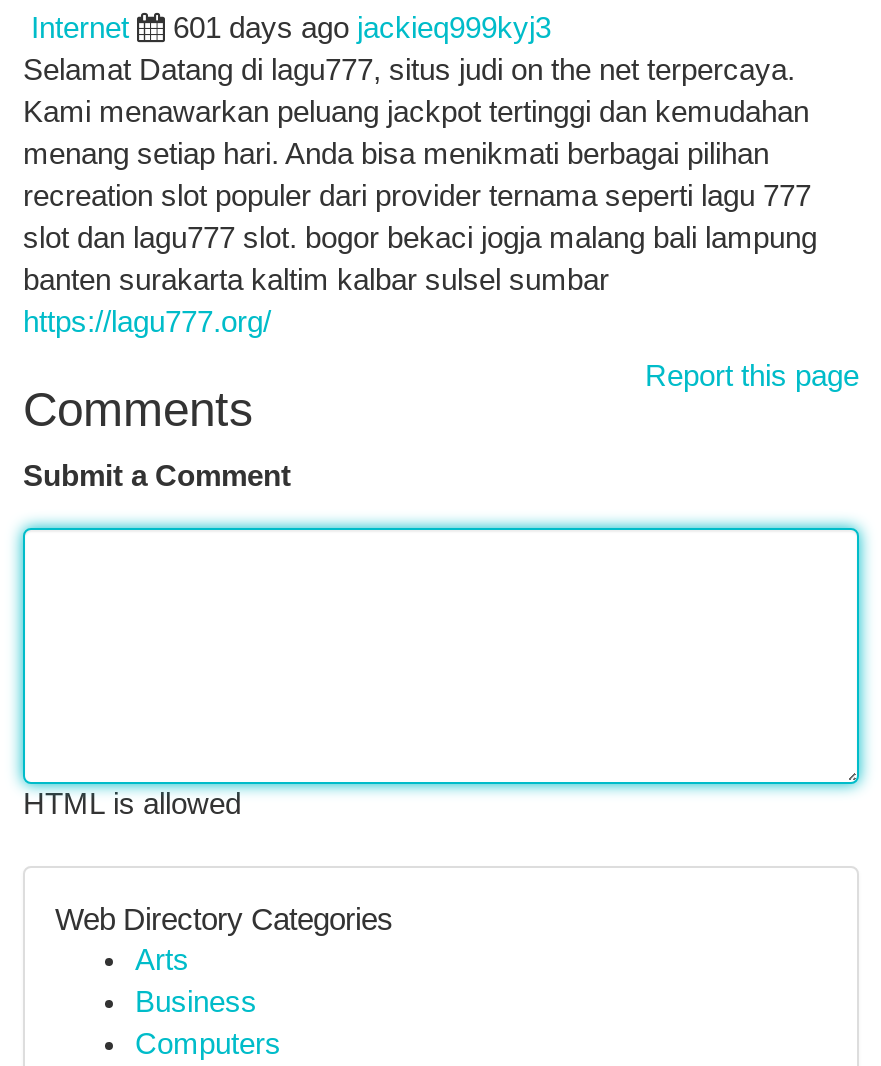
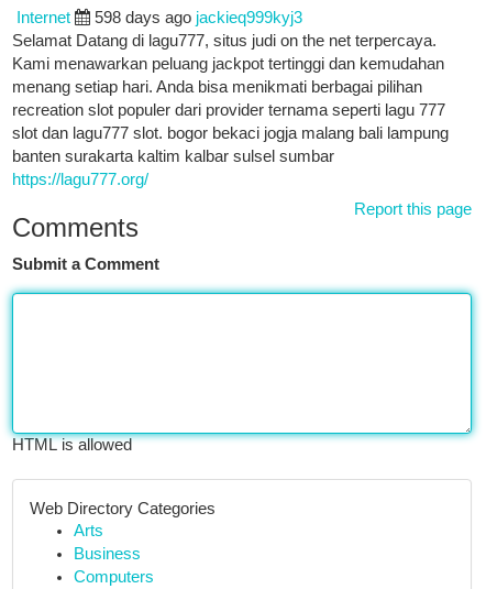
- 601 days ago jackieq999kyj3
+ 598 days ago jackieq999kyj3
